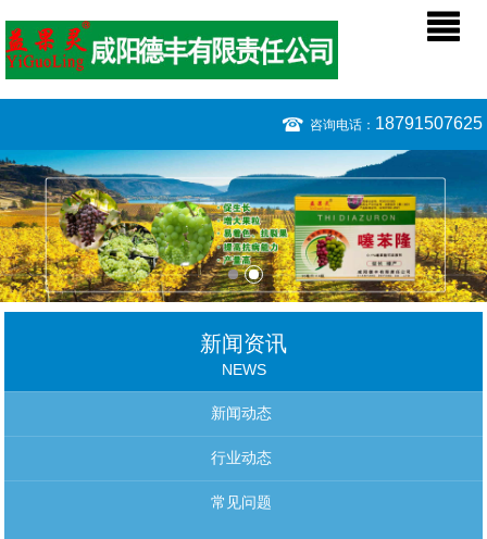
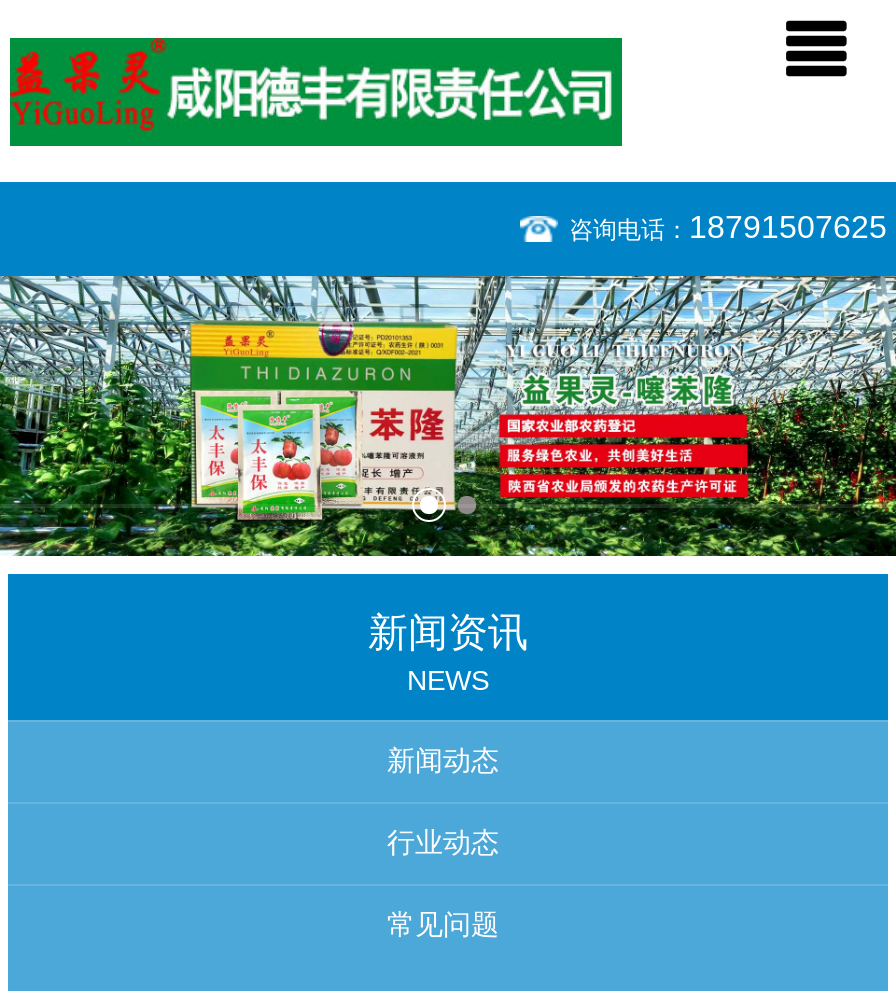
- [image]
+ [image]
